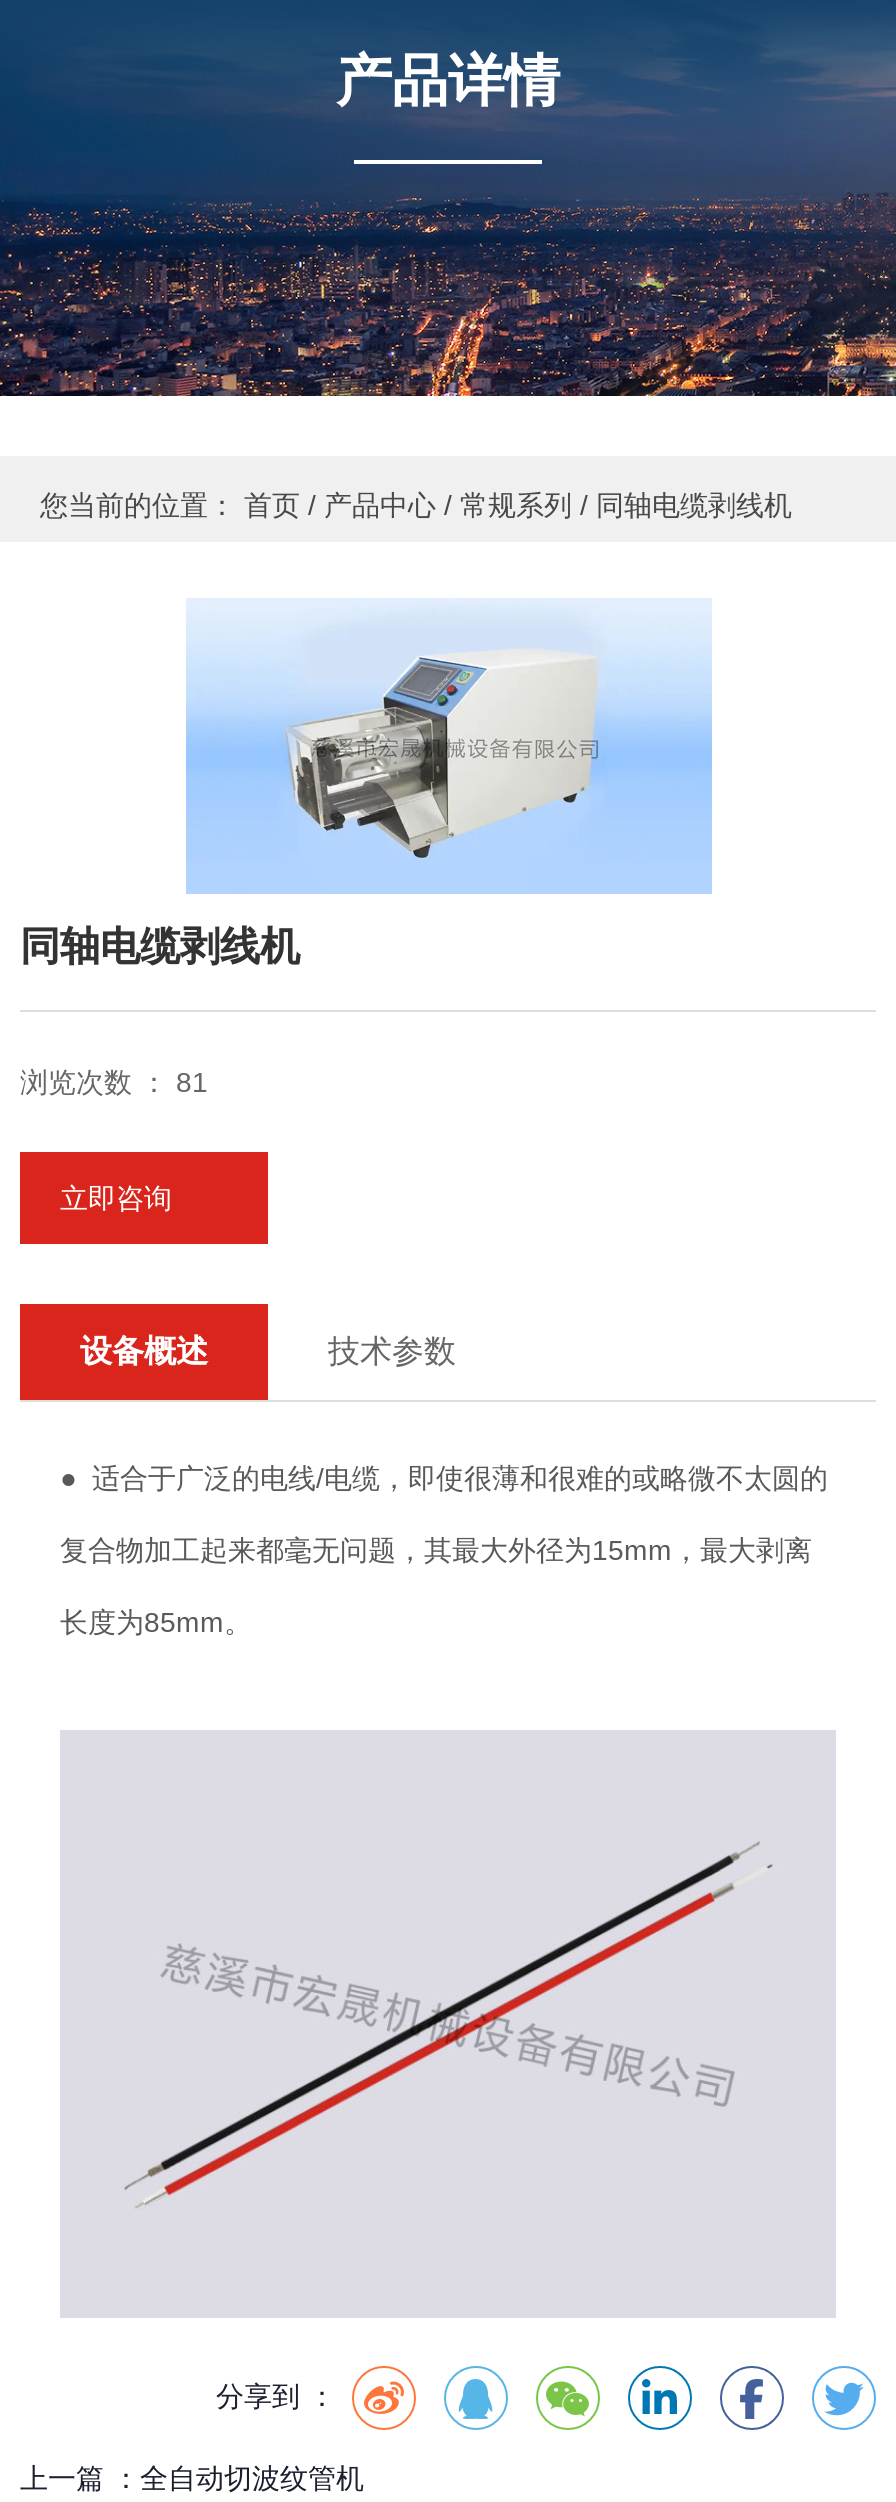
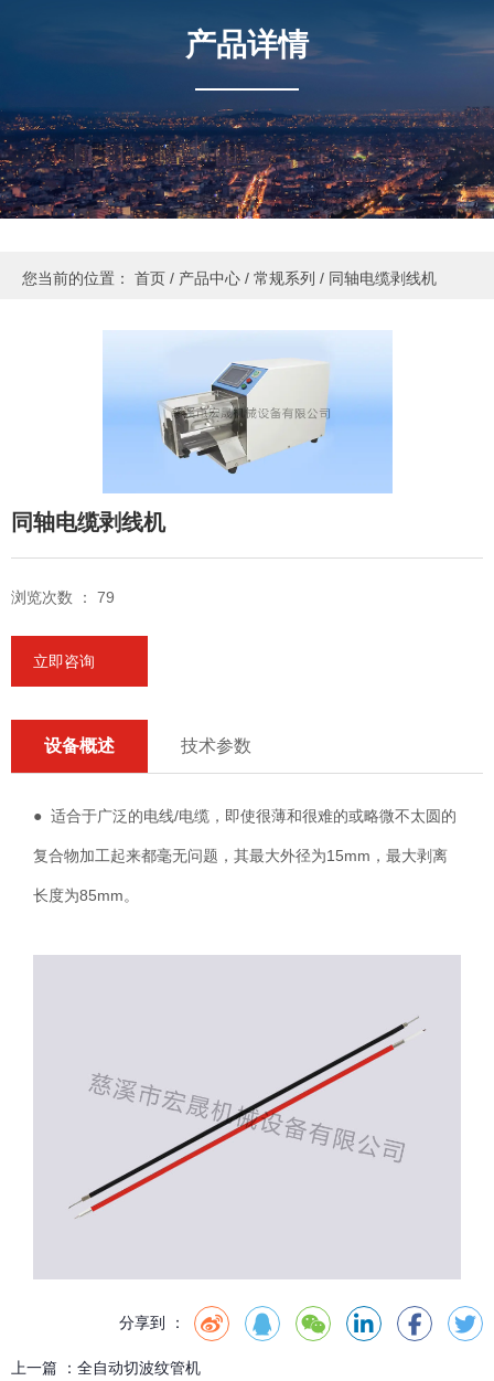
- 浏览次数 ：81
+ 浏览次数 ：79
